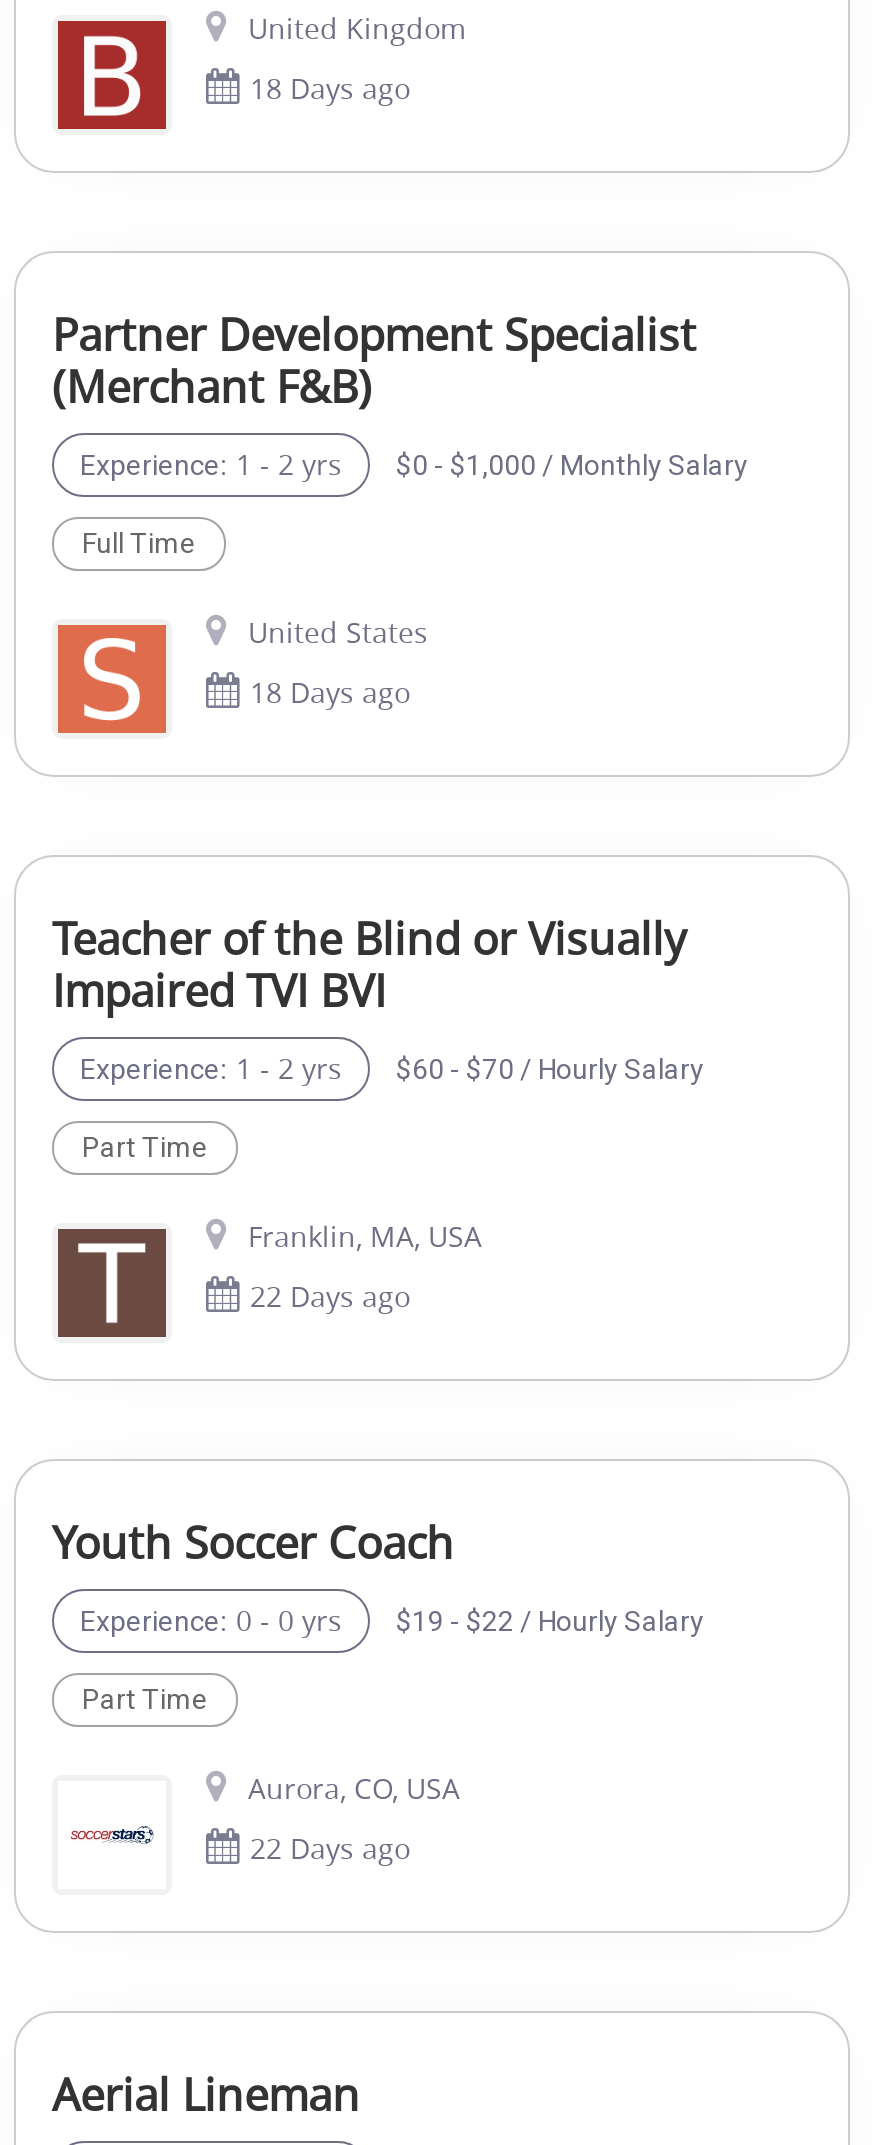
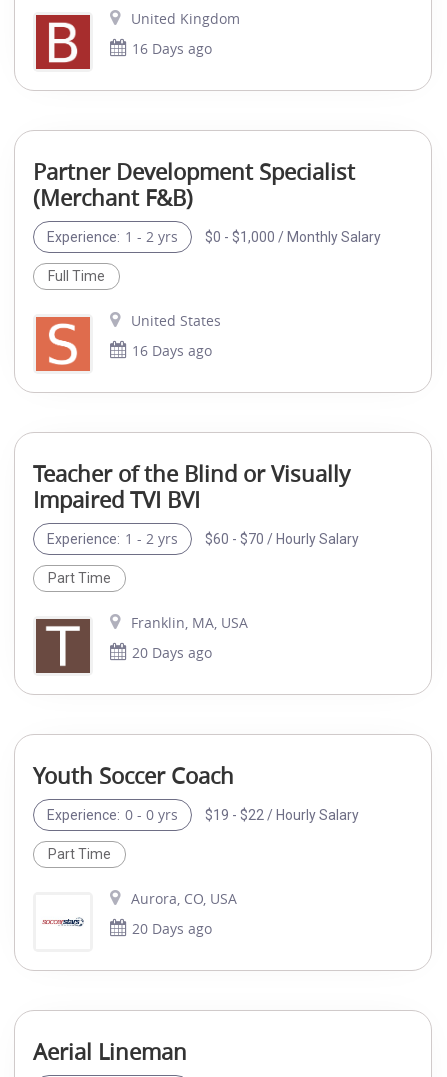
- 18 Days ago
+ 16 Days ago

- 18 Days ago
+ 16 Days ago

- 22 Days ago
+ 20 Days ago

- 22 Days ago
+ 20 Days ago
